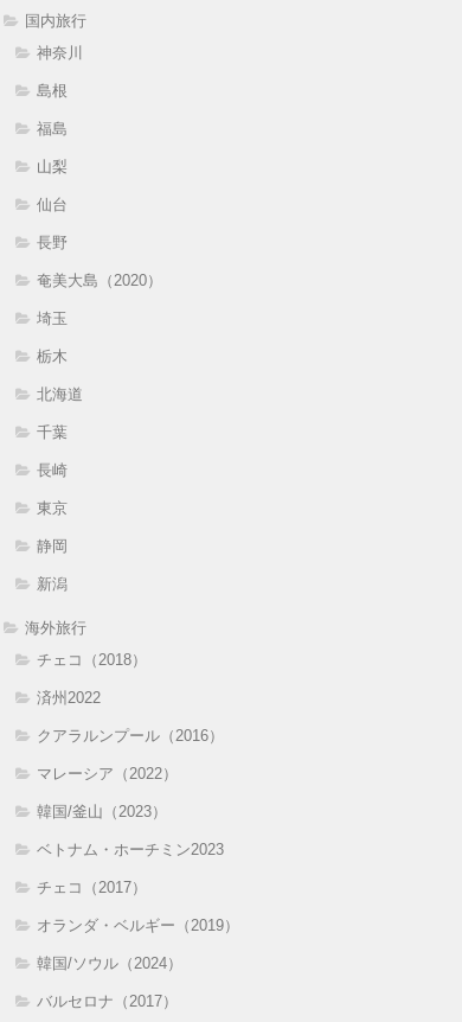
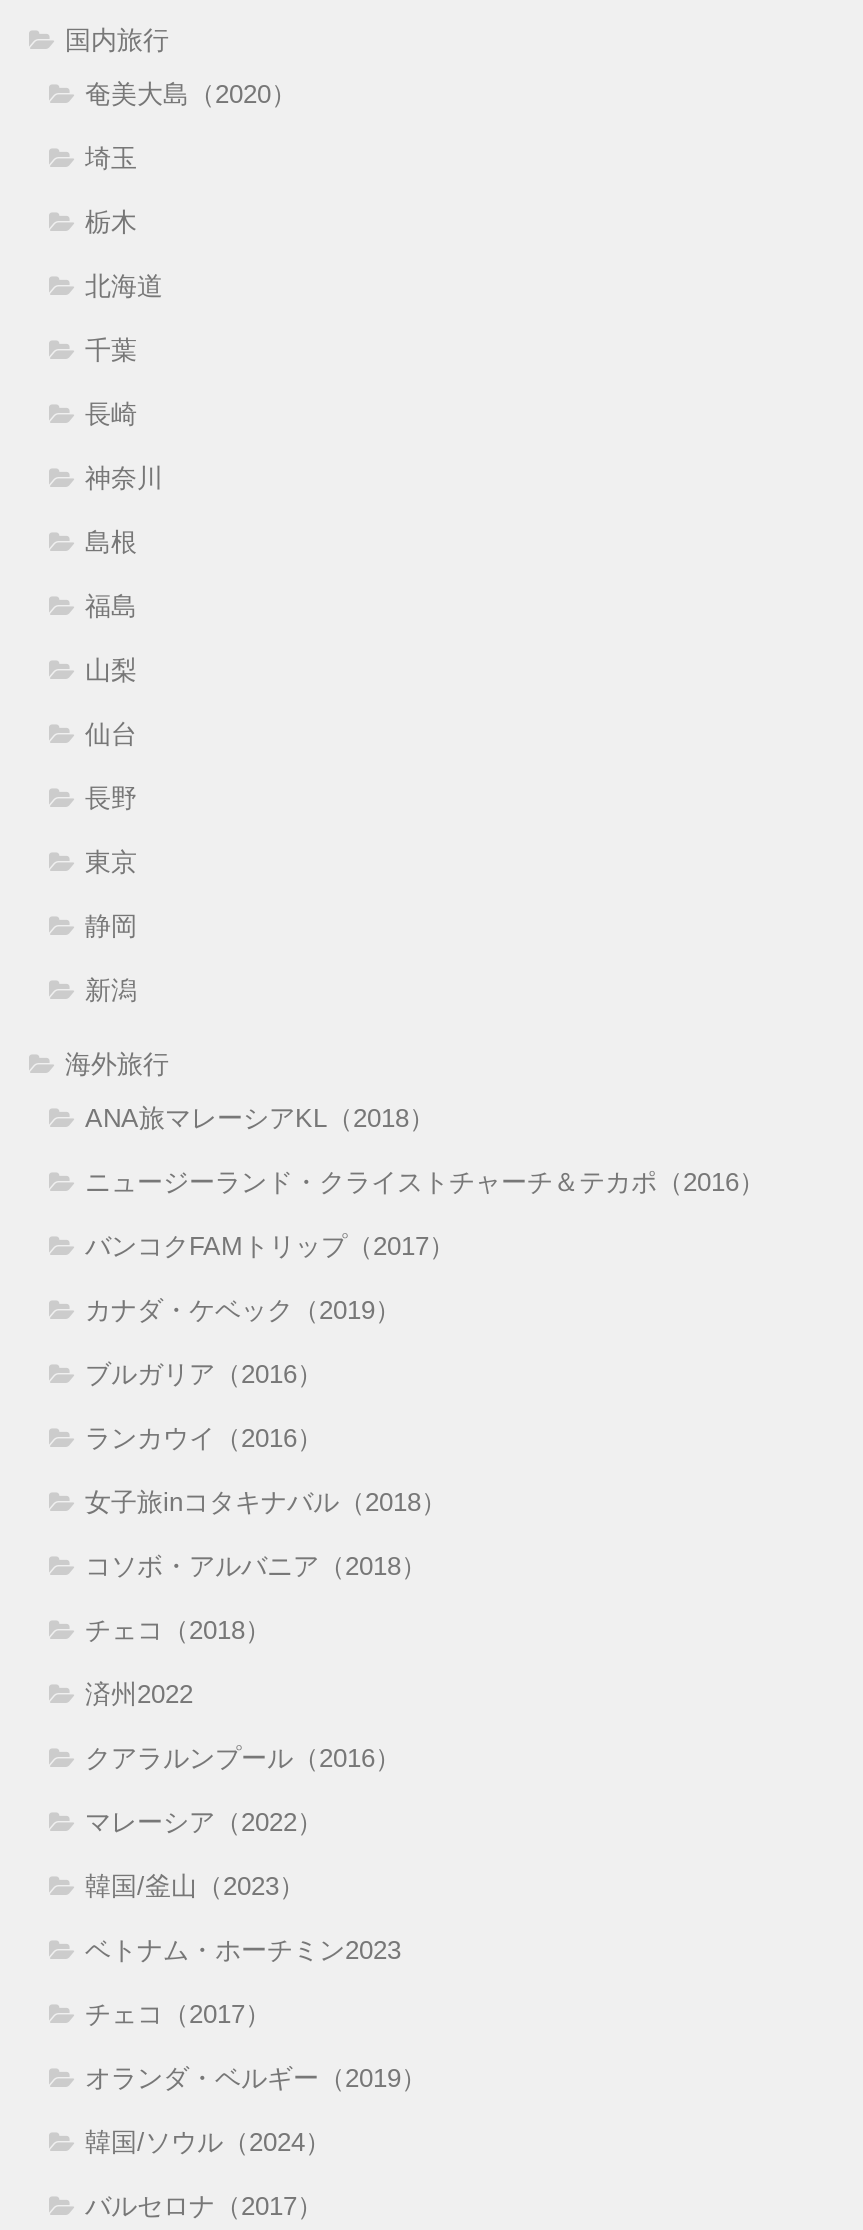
moved up: 奄美大島（2020） | 埼玉 | 栃木 | 北海道 | 千葉 | 長崎

+ ANA旅マレーシアKL（2018）
+ ニュージーランド・クライストチャーチ＆テカポ（2016）
+ バンコクFAMトリップ（2017）
+ カナダ・ケベック（2019）
+ ブルガリア（2016）
+ ランカウイ（2016）
+ 女子旅inコタキナバル（2018）
+ コソボ・アルバニア（2018）
